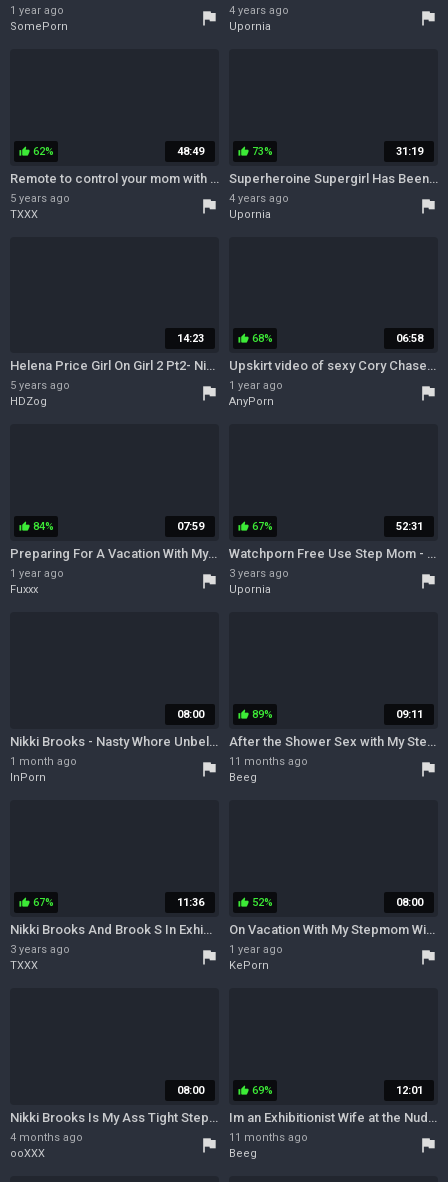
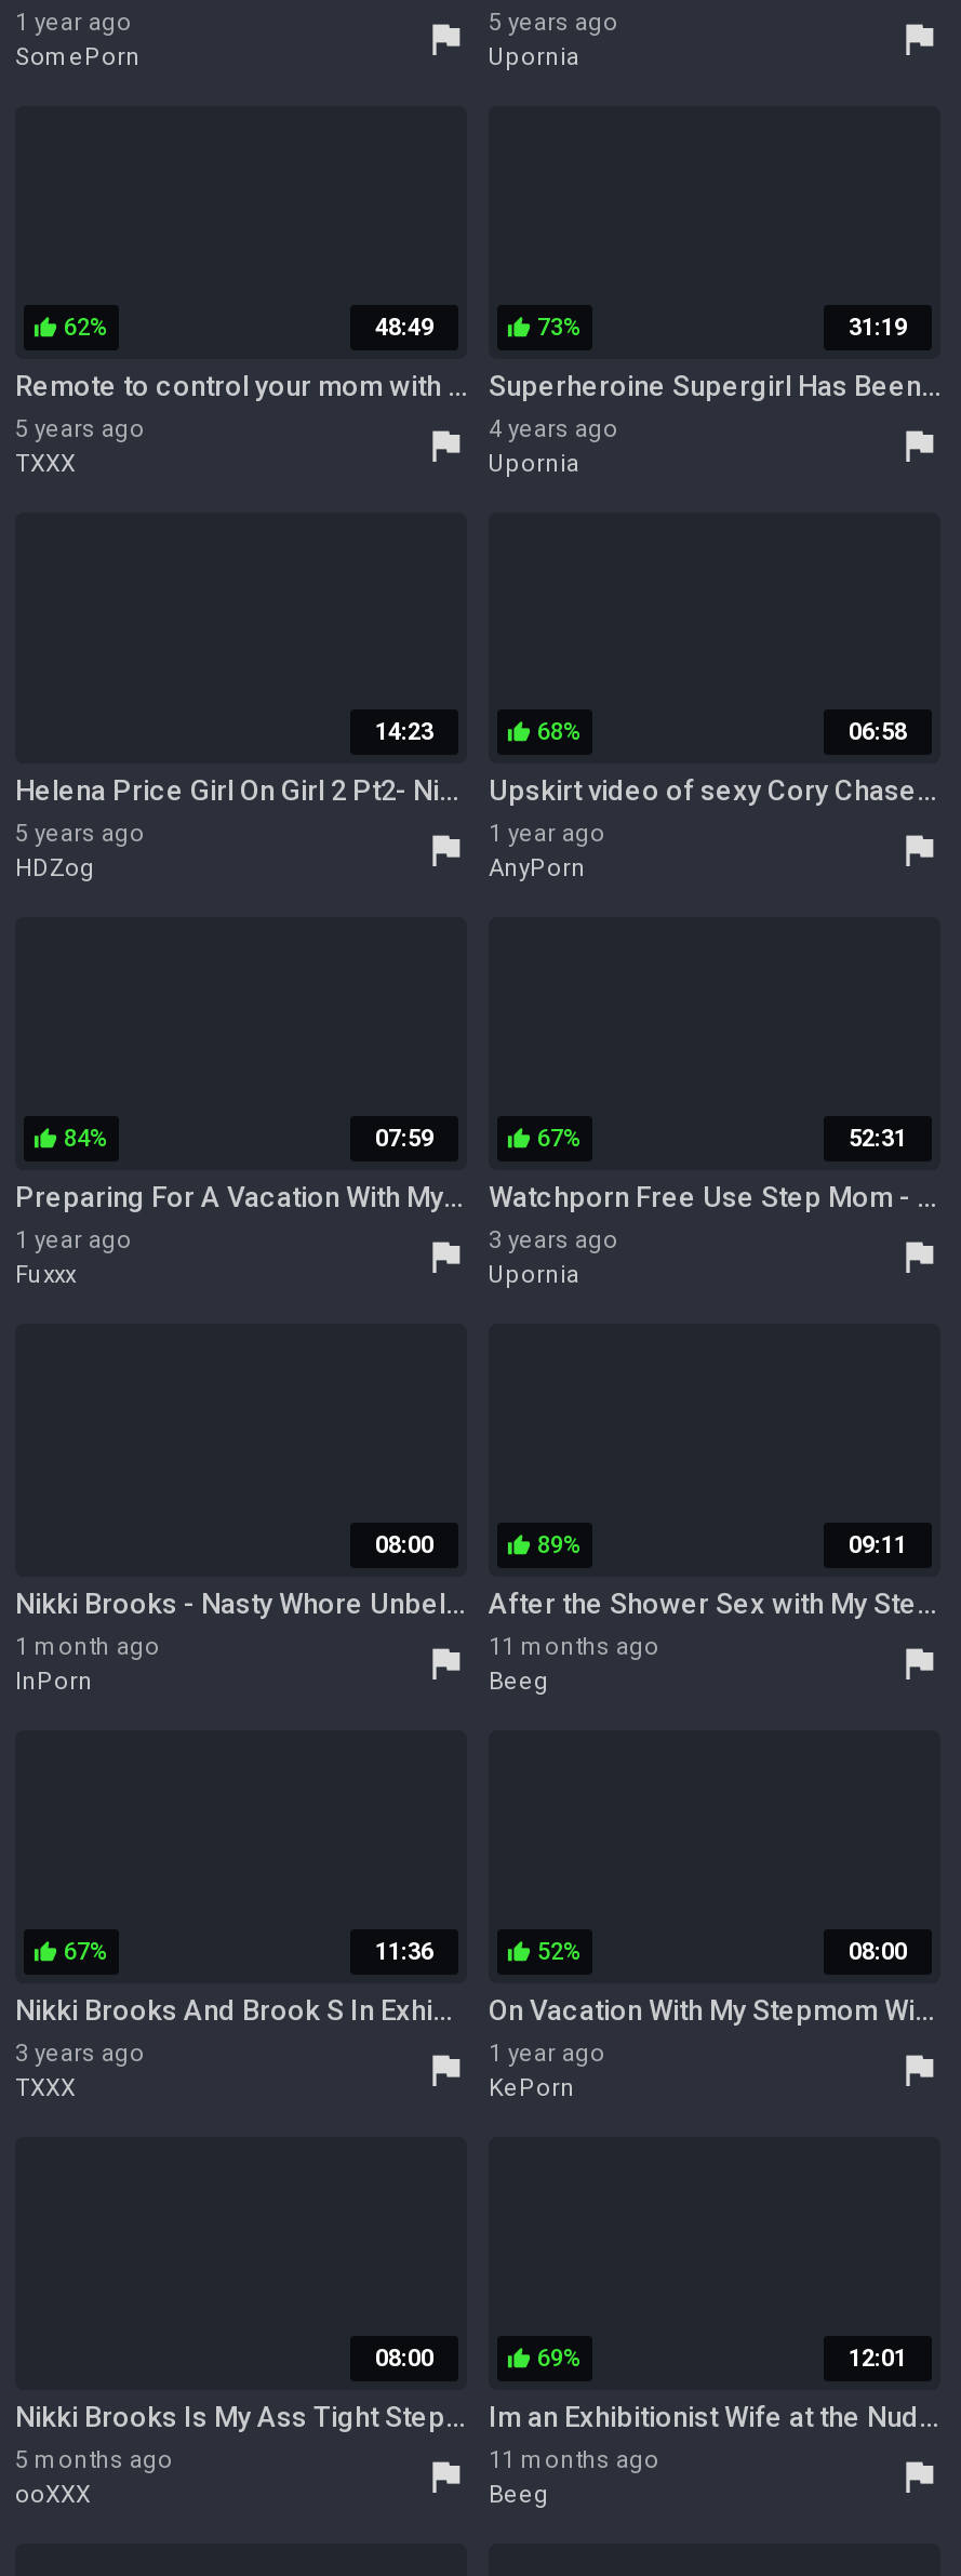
- 4 years ago
+ 5 years ago

- 4 months ago
+ 5 months ago
